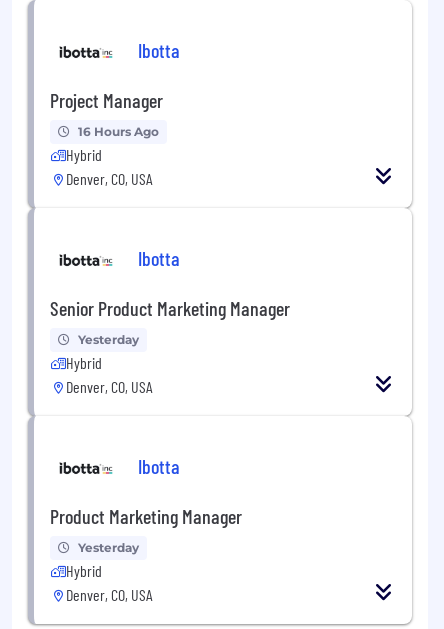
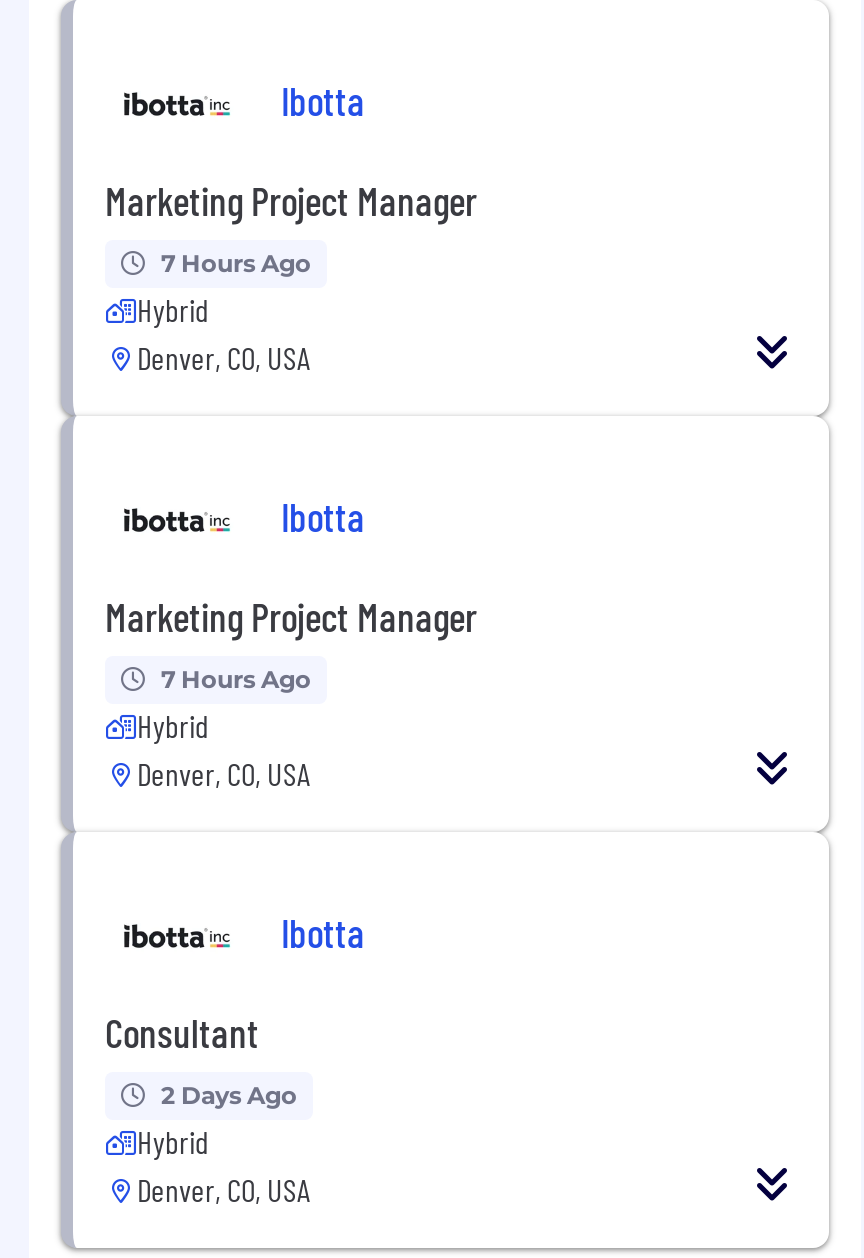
- Project Manager
+ Marketing Project Manager

- 16 Hours Ago
+ 7 Hours Ago

- Senior Product Marketing Manager
+ Marketing Project Manager

- Yesterday
+ 7 Hours Ago

- Product Marketing Manager
+ Consultant

- Yesterday
+ 2 Days Ago
